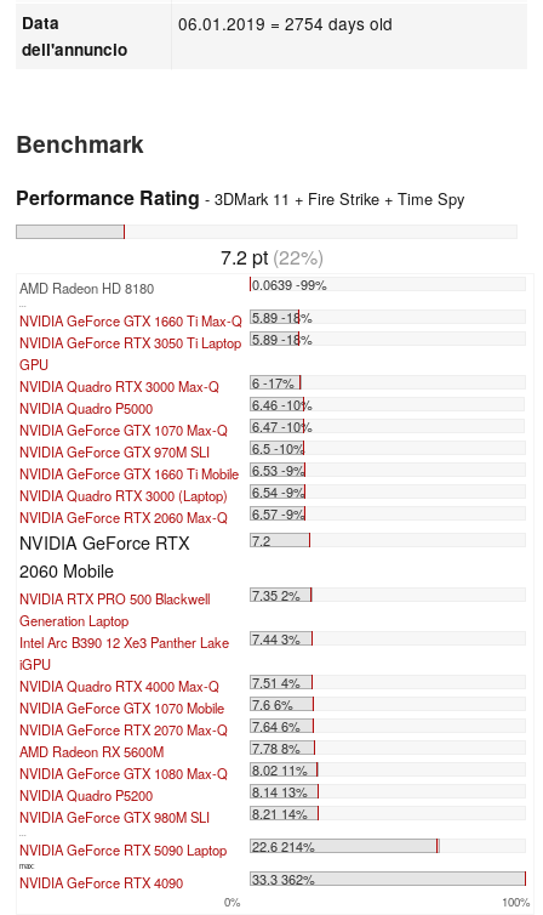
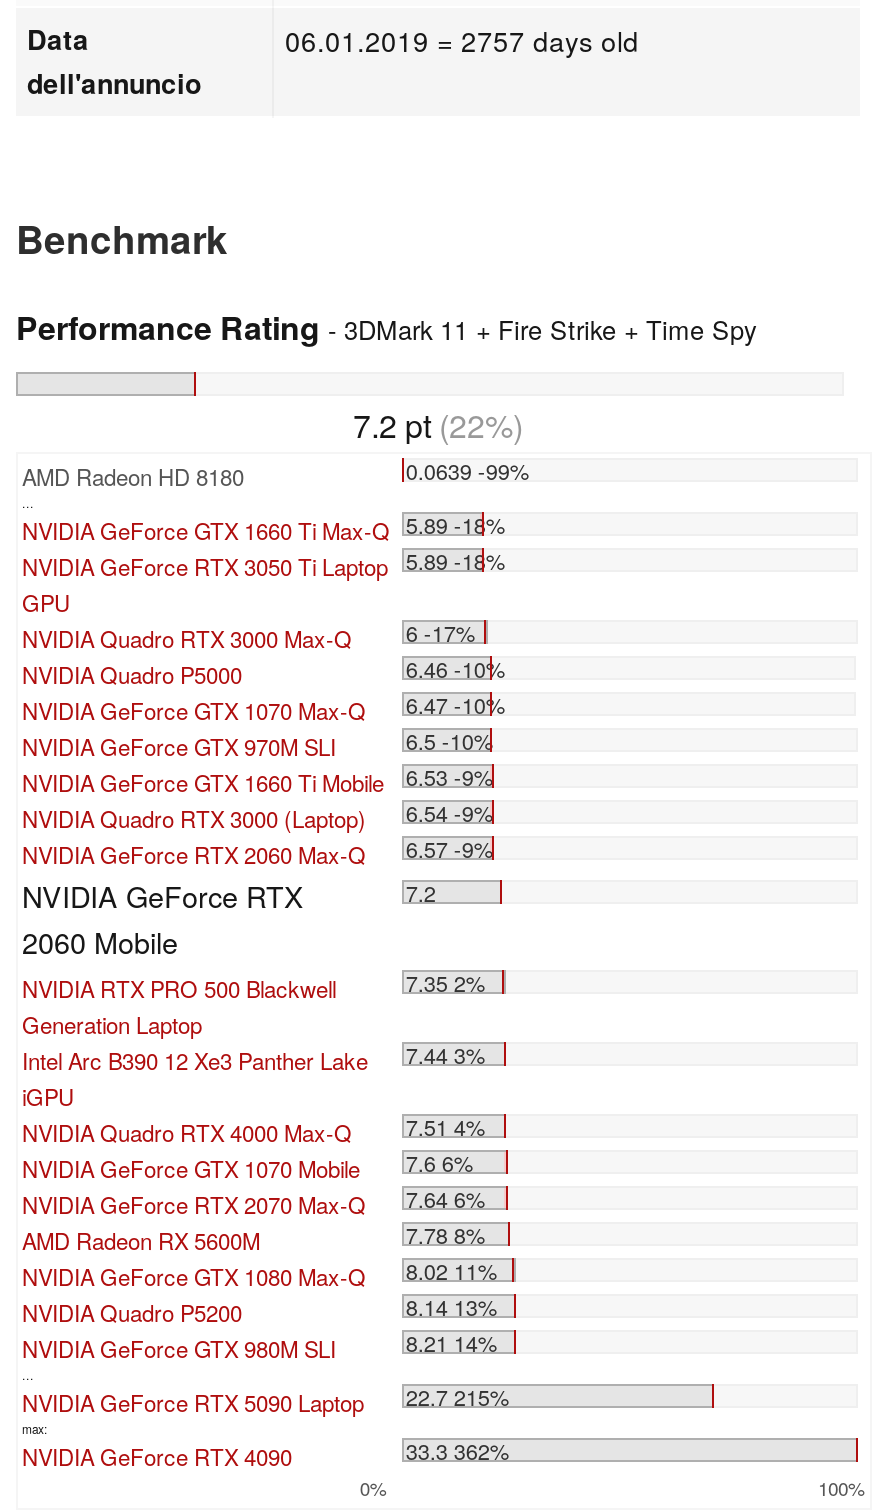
- 06.01.2019 = 2754 days old
+ 06.01.2019 = 2757 days old

- NVIDIA GeForce RTX 5090 Laptop 22.6 214%
+ NVIDIA GeForce RTX 5090 Laptop 22.7 215%
